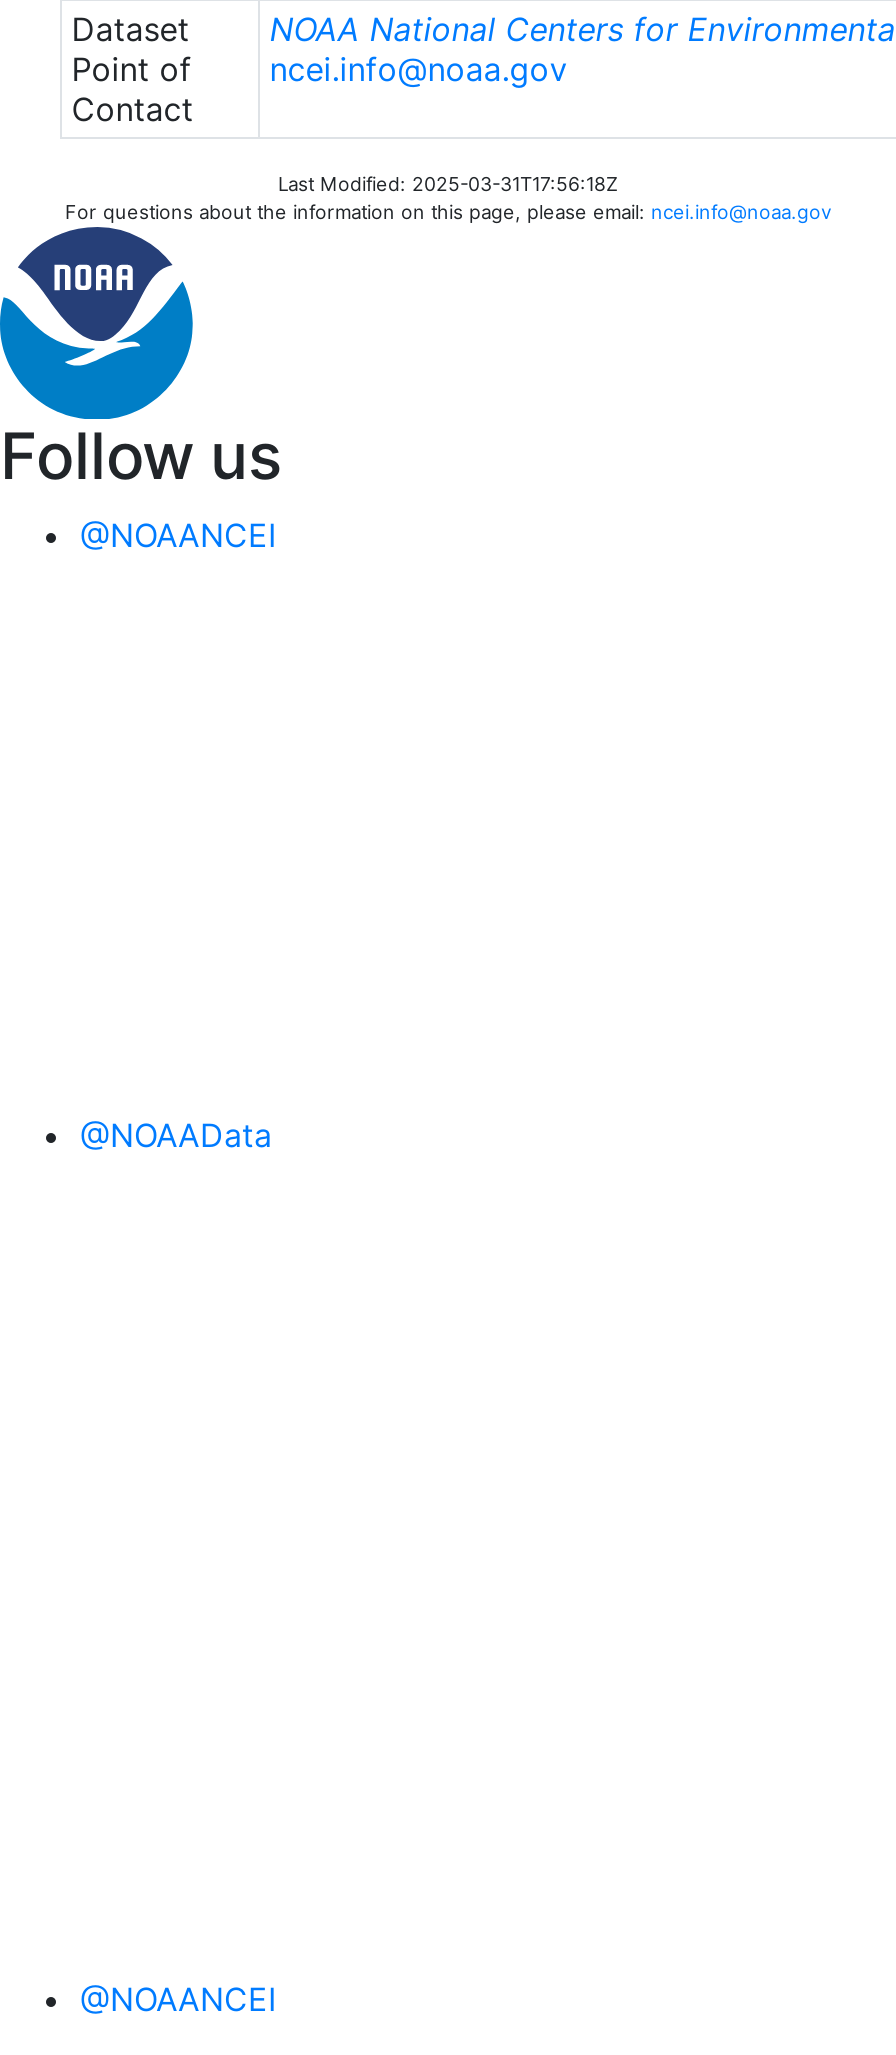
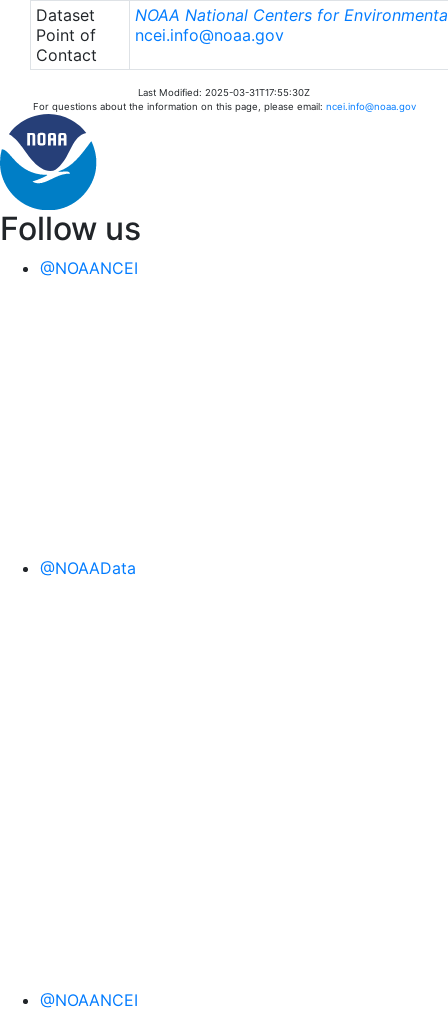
- Last Modified: 2025-03-31T17:56:18Z
+ Last Modified: 2025-03-31T17:55:30Z
